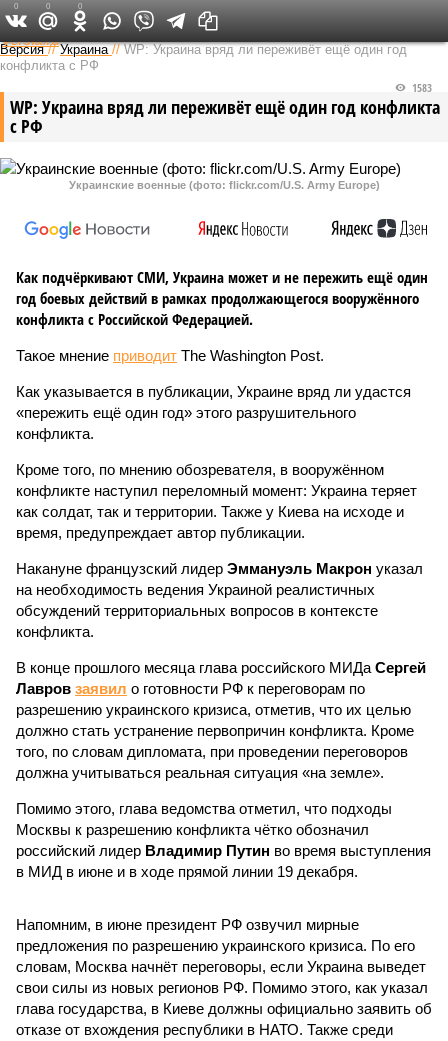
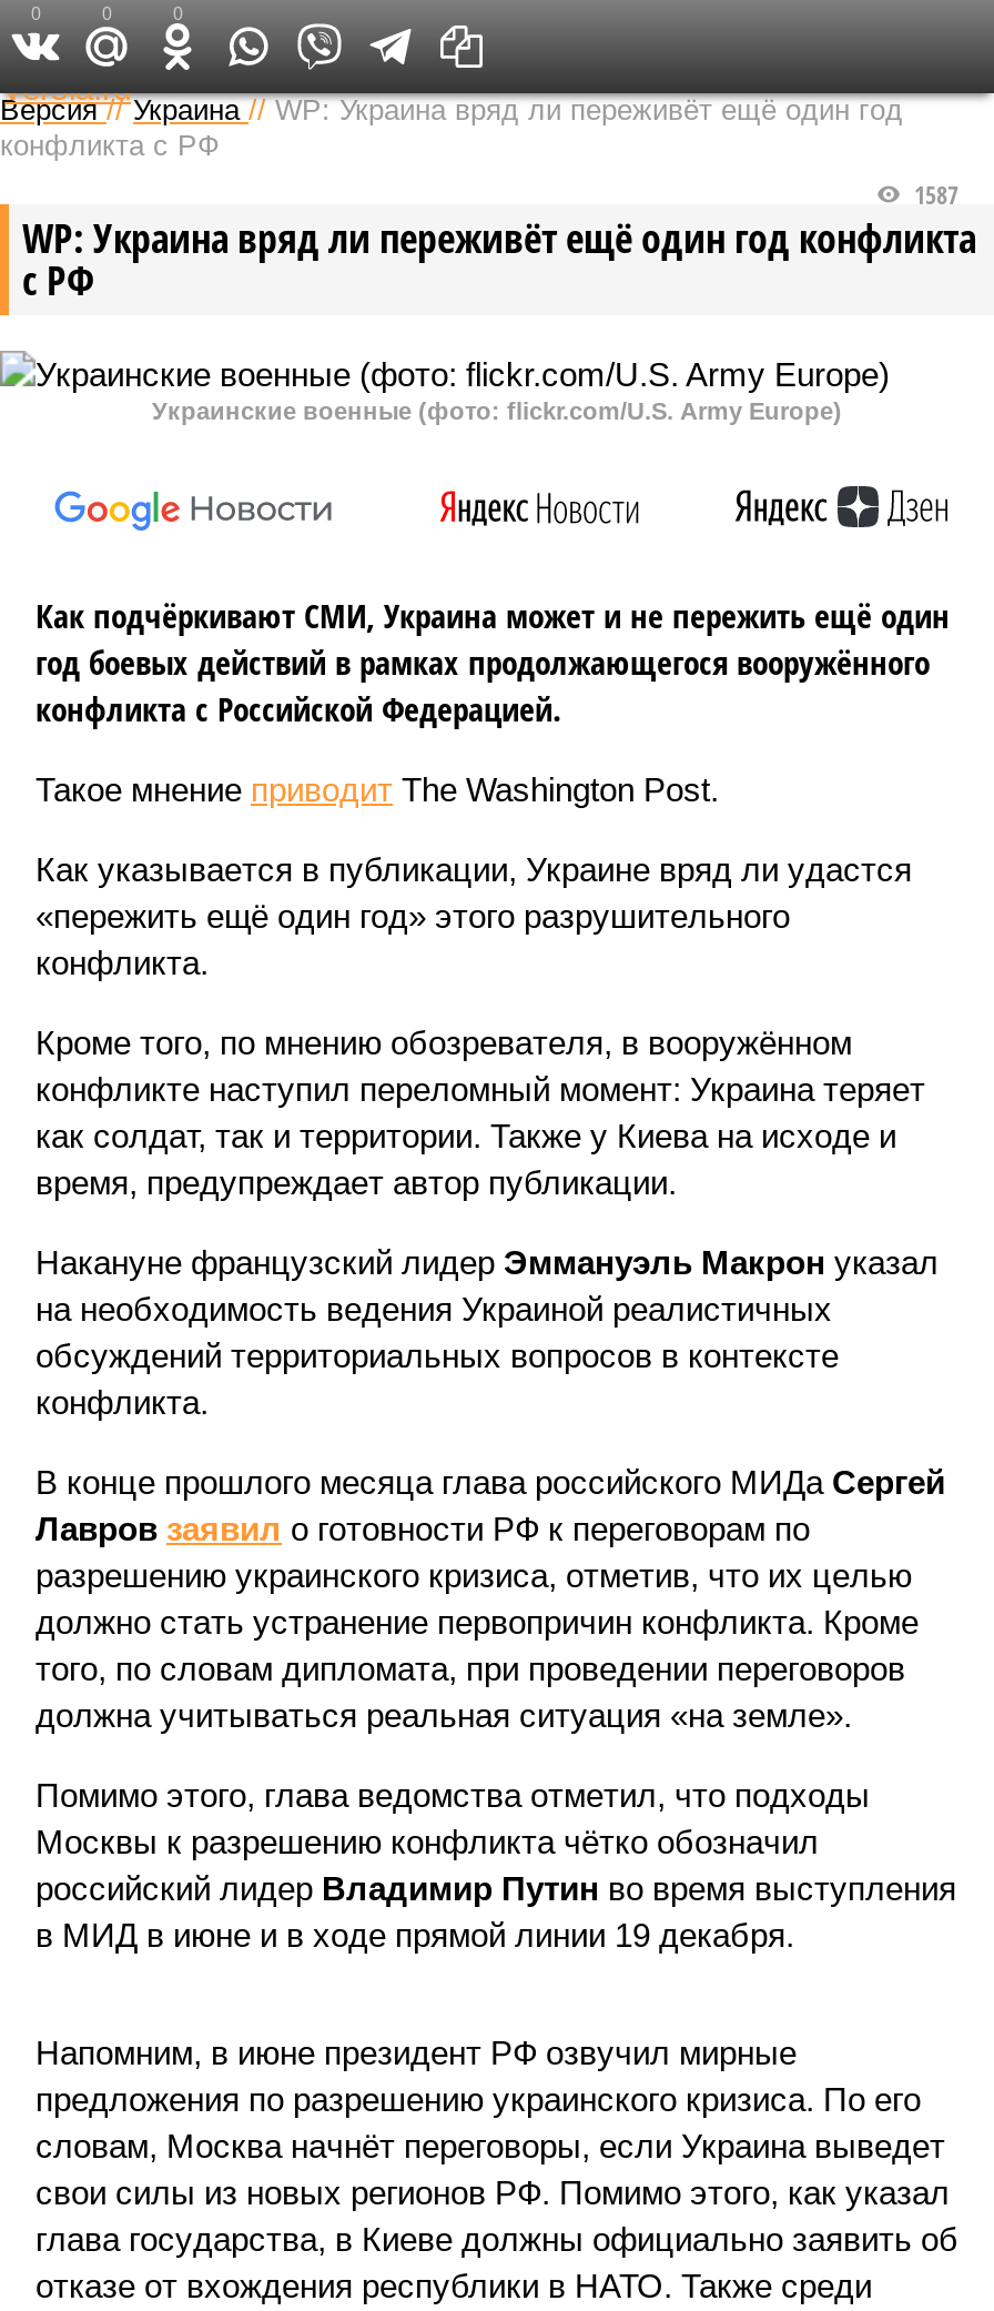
- 1583
+ 1587
